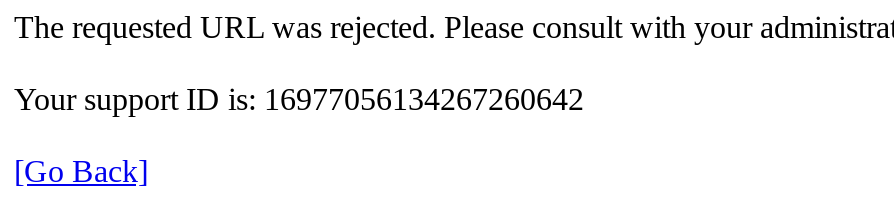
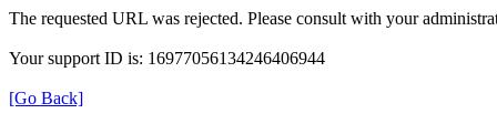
- Your support ID is: 16977056134267260642
+ Your support ID is: 16977056134246406944
